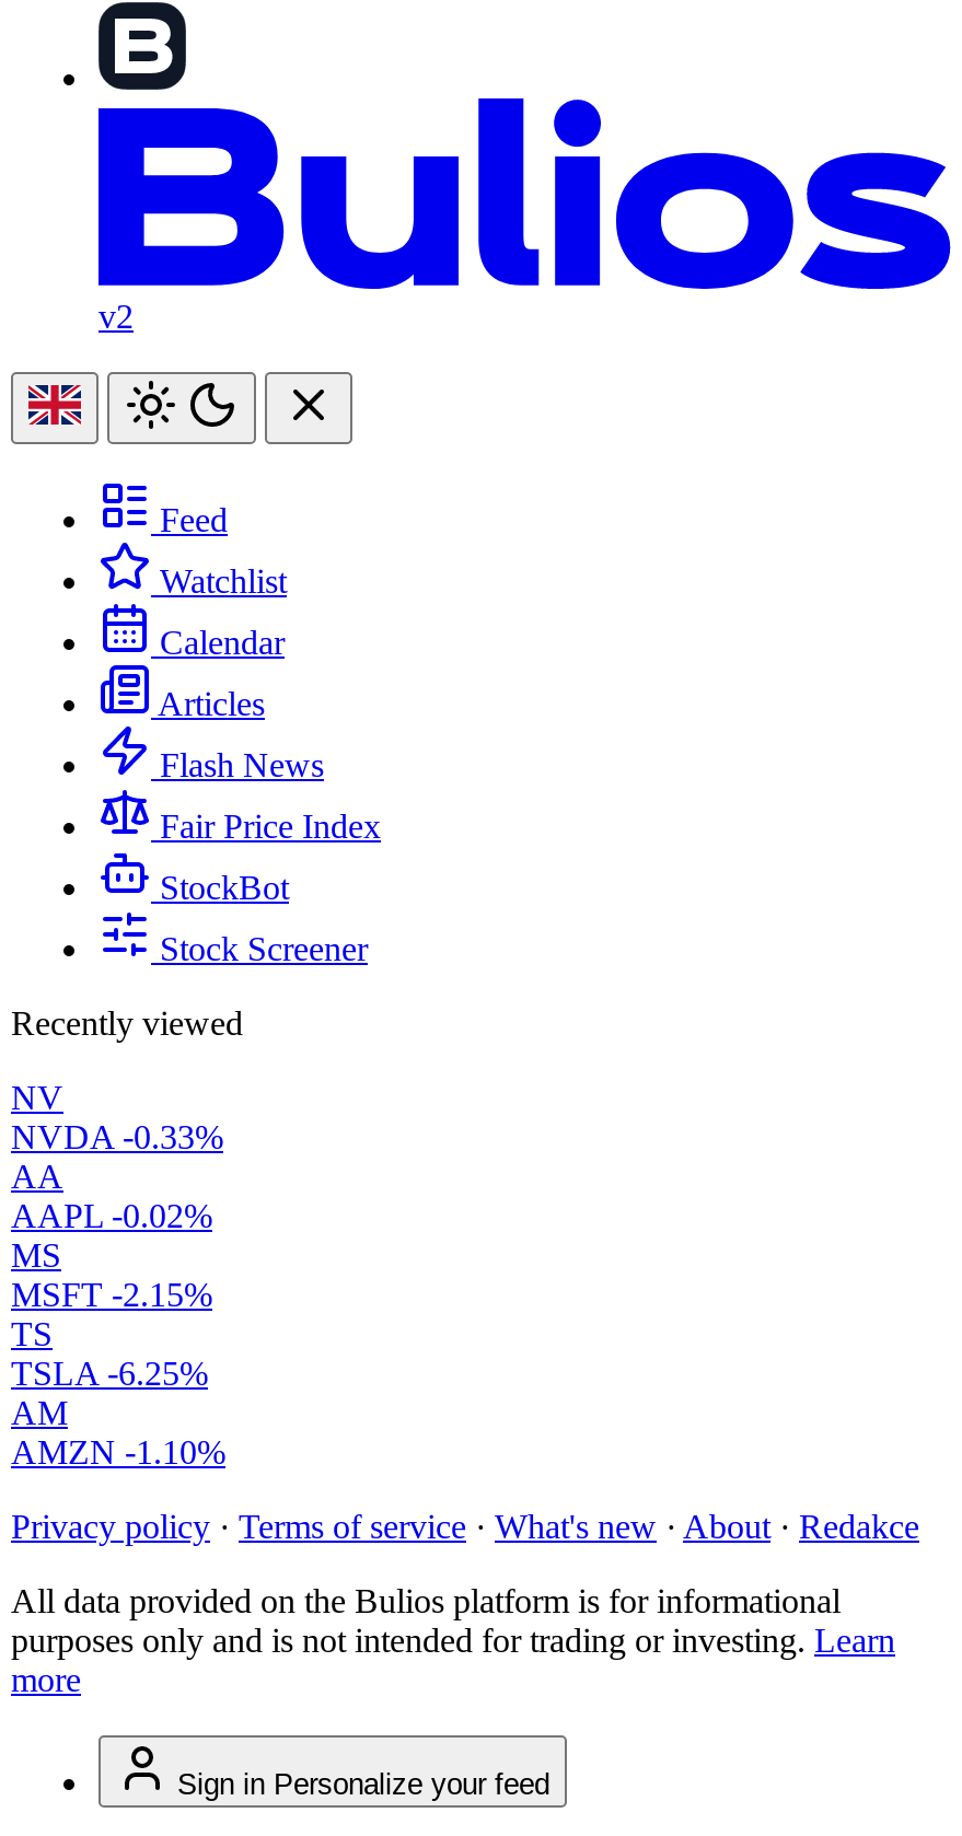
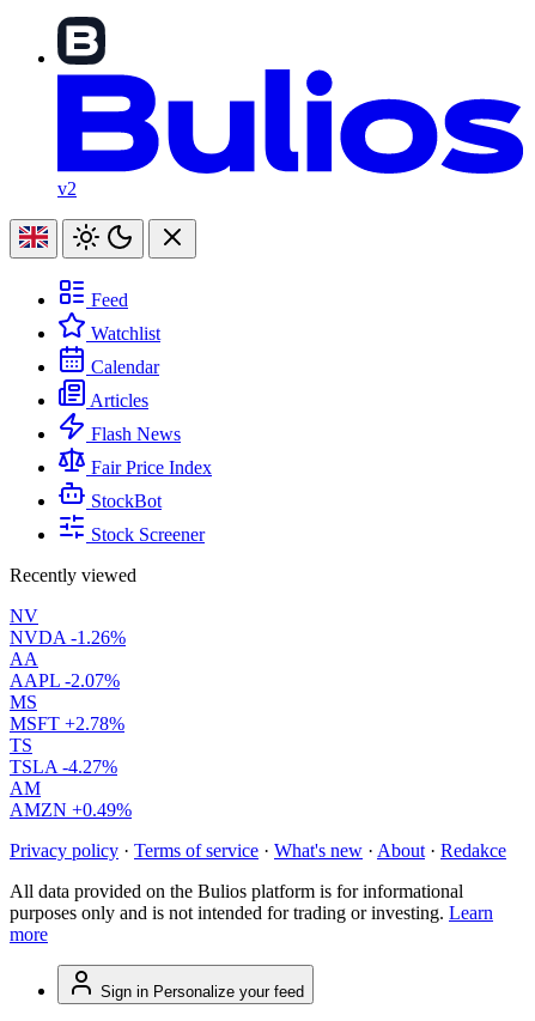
- NVDA -0.33%
+ NVDA -1.26%

- AAPL -0.02%
+ AAPL -2.07%

- MSFT -2.15%
+ MSFT +2.78%

- TSLA -6.25%
+ TSLA -4.27%

- AMZN -1.10%
+ AMZN +0.49%
